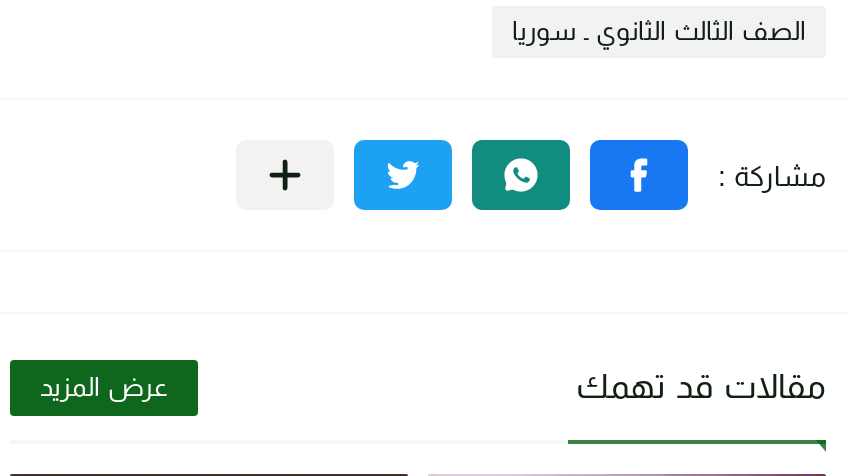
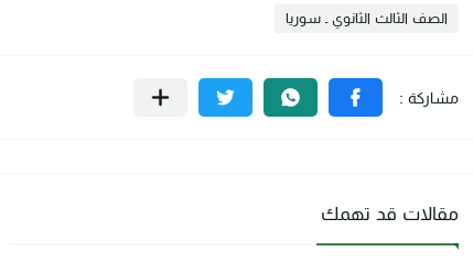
- عرض المزيد
